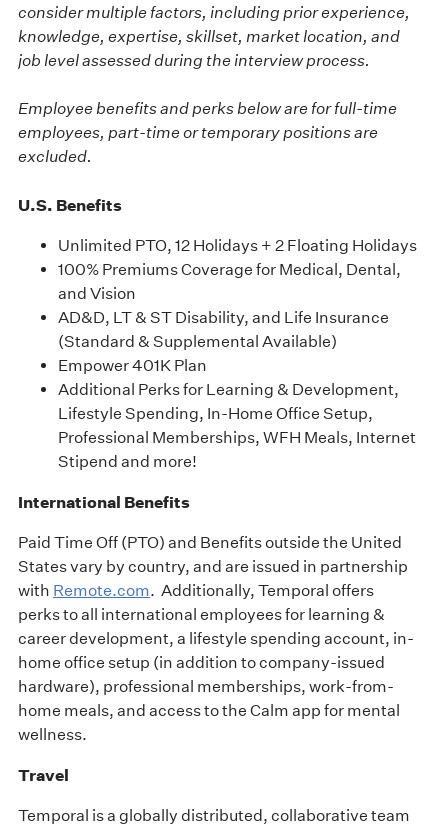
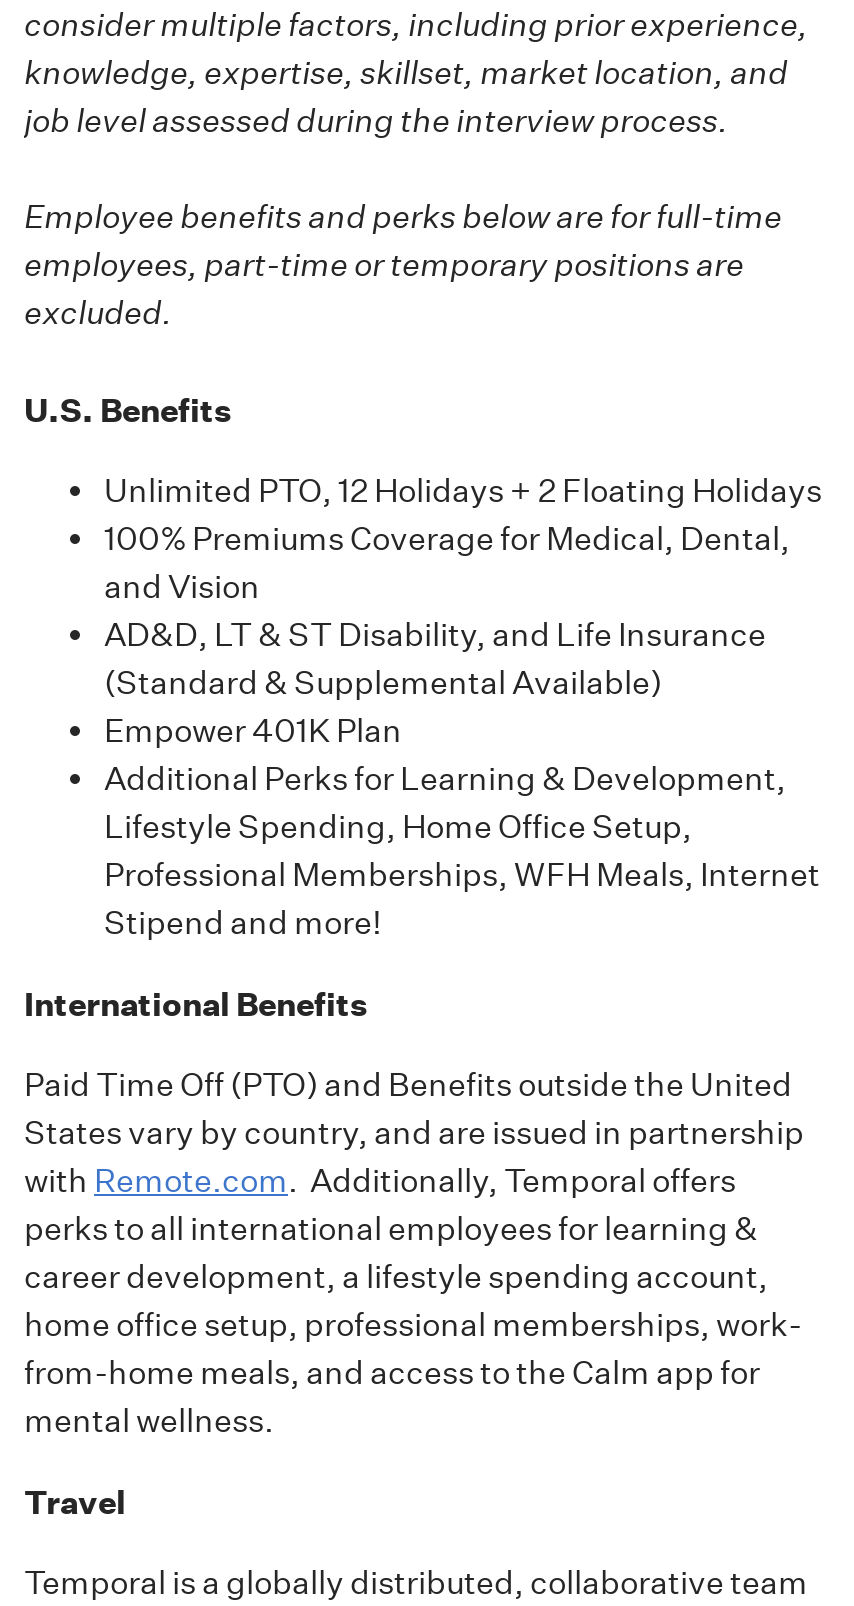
- Lifestyle Spending, In-Home Office Setup,
+ Lifestyle Spending, Home Office Setup,

- career development, a lifestyle spending account, in-
- home office setup (in addition to company-issued
- hardware), professional memberships, work-from-
- home meals, and access to the Calm app for mental
- wellness.
+ career development, a lifestyle spending account,
+ home office setup, professional memberships, work-
+ from-home meals, and access to the Calm app for
+ mental wellness.
